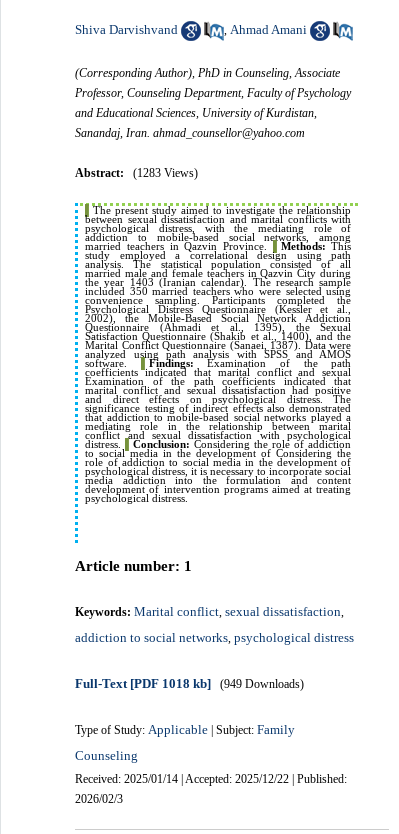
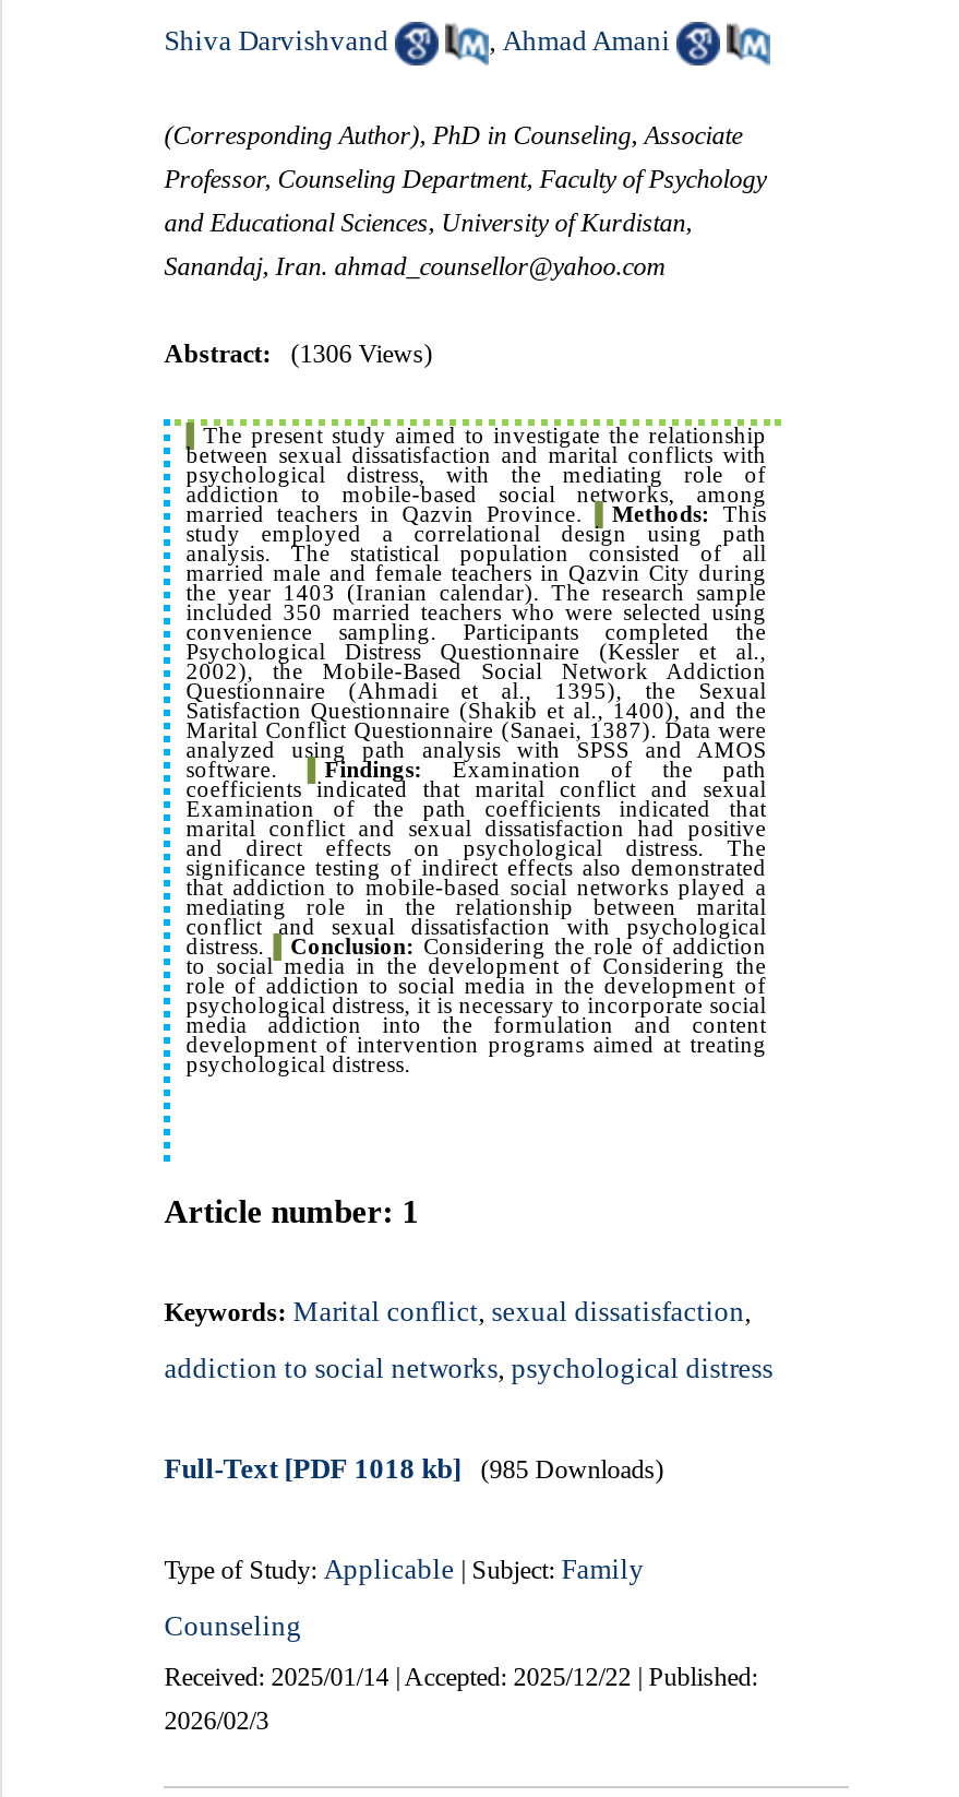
- Abstract: (1283 Views)
+ Abstract: (1306 Views)

- Full-Text [PDF 1018 kb] (949 Downloads)
+ Full-Text [PDF 1018 kb] (985 Downloads)
